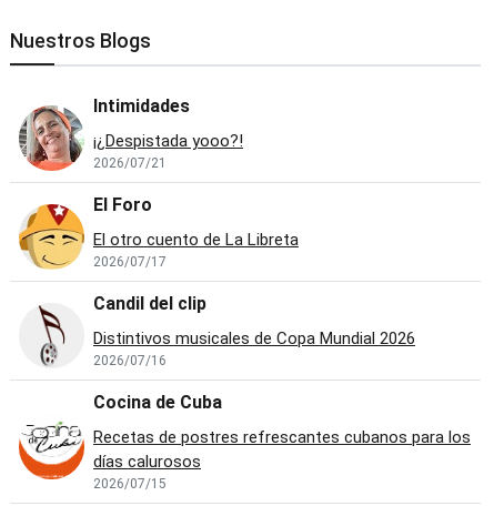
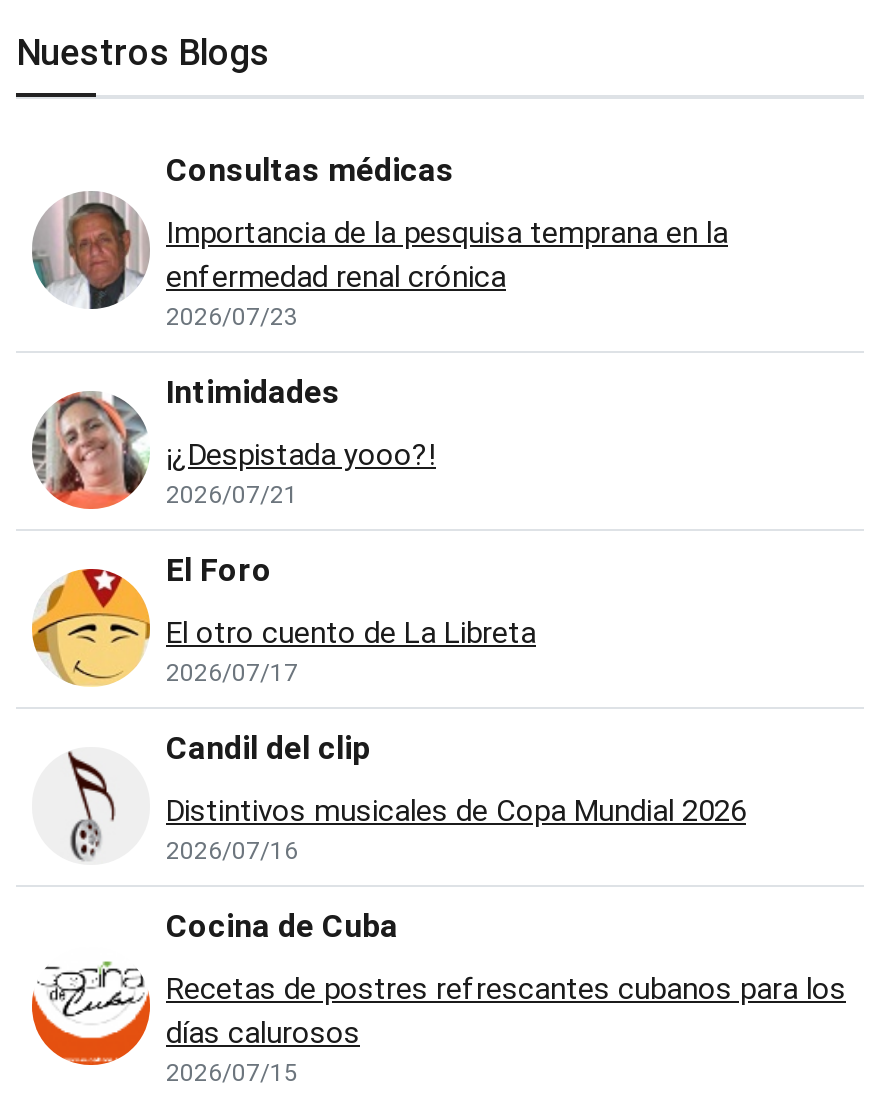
+ [image]
+ Consultas médicas
+ Importancia de la pesquisa temprana en la
+ enfermedad renal crónica
+ 2026/07/23
